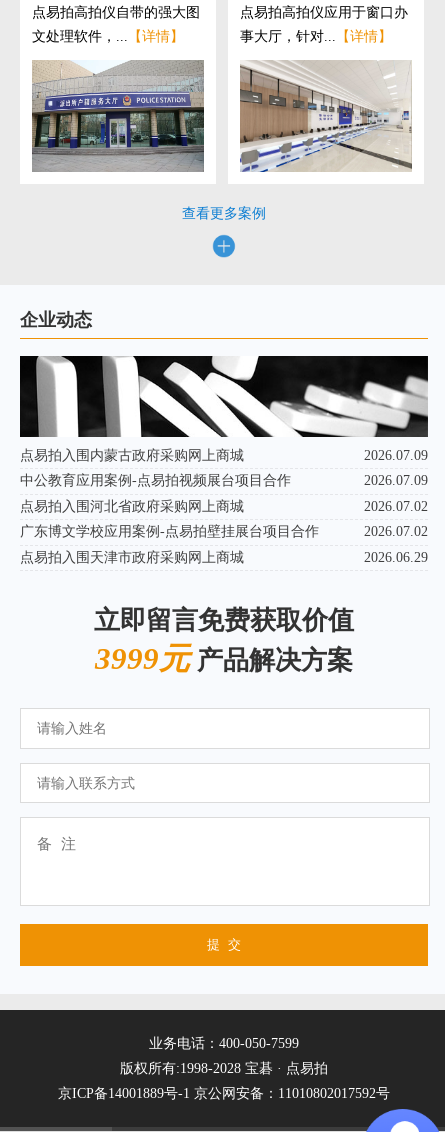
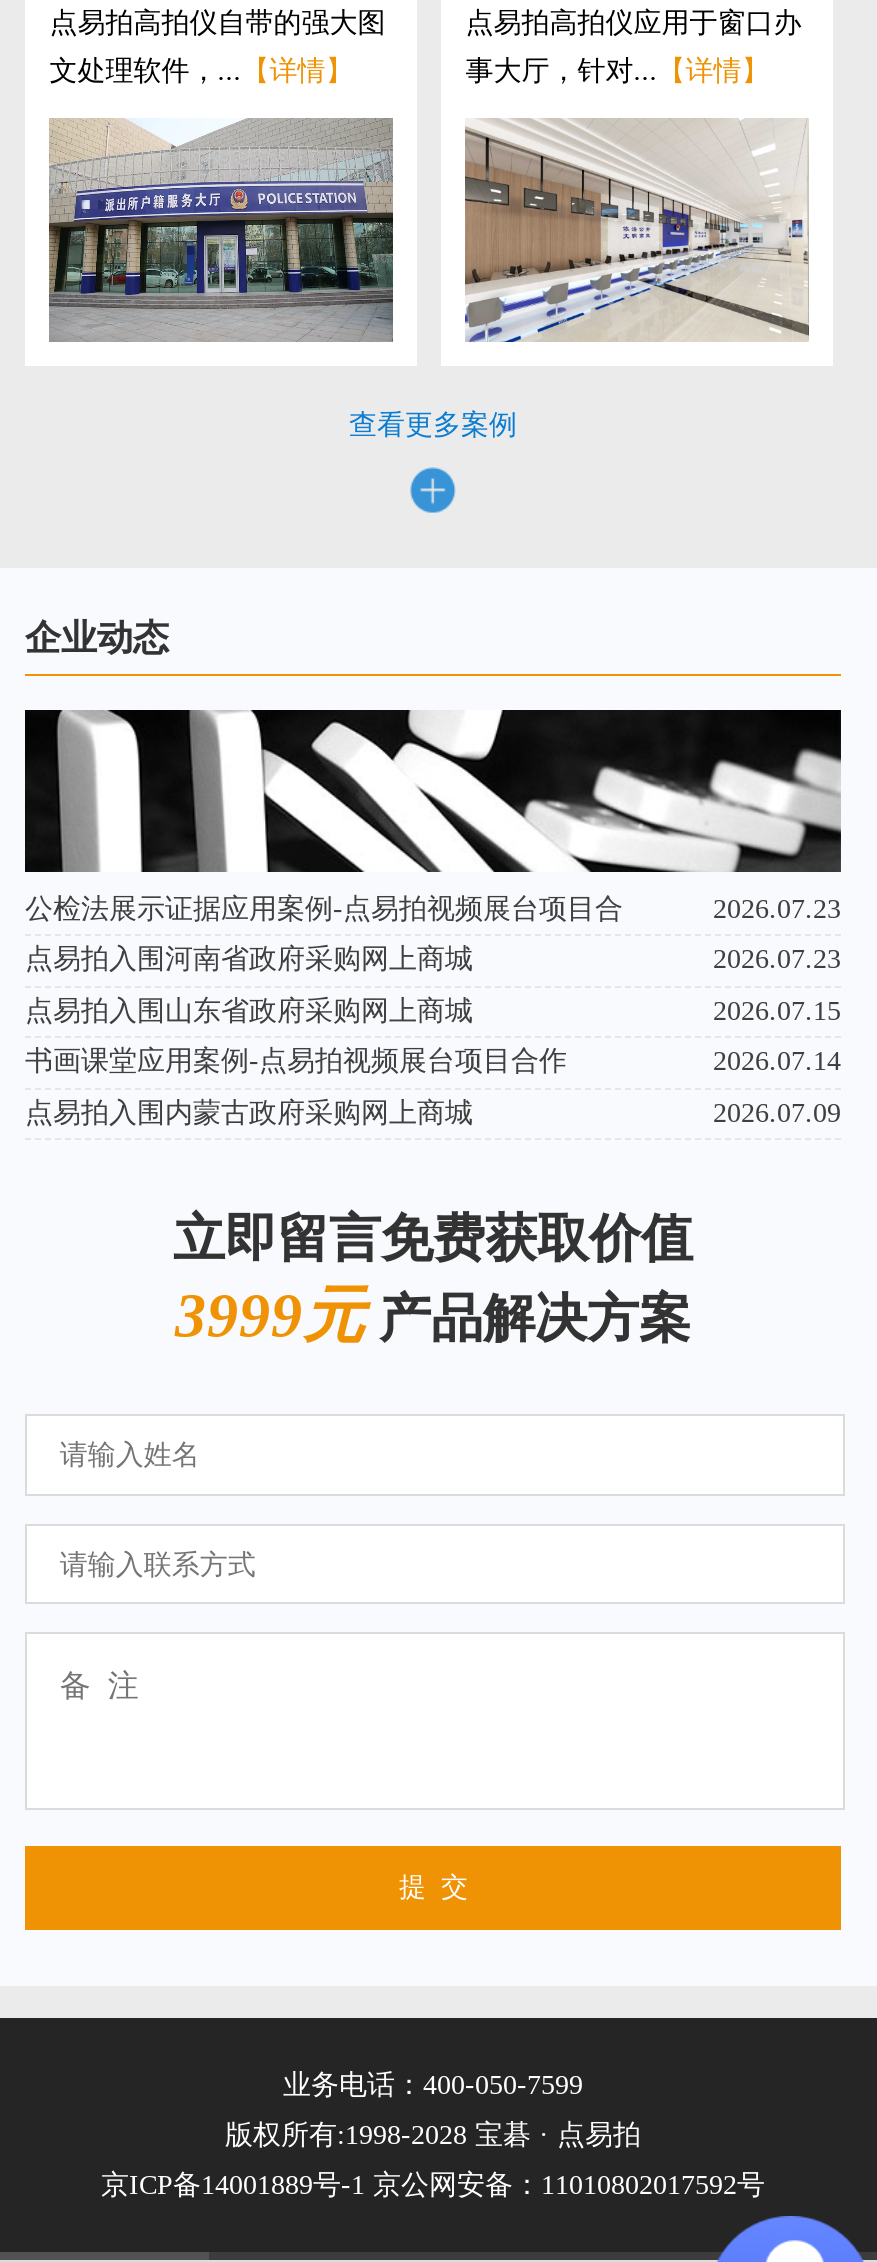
+ 公检法展示证据应用案例-点易拍视频展台项目合
+ 2026.07.23
+ 点易拍入围河南省政府采购网上商城
+ 2026.07.23
+ 点易拍入围山东省政府采购网上商城
+ 2026.07.15
+ 书画课堂应用案例-点易拍视频展台项目合作
+ 2026.07.14

moved down: 点易拍入围内蒙古政府采购网上商城 | 2026.07.09

- 中公教育应用案例-点易拍视频展台项目合作
- 2026.07.09
- 点易拍入围河北省政府采购网上商城
- 2026.07.02
- 广东博文学校应用案例-点易拍壁挂展台项目合作
- 2026.07.02
- 点易拍入围天津市政府采购网上商城
- 2026.06.29
